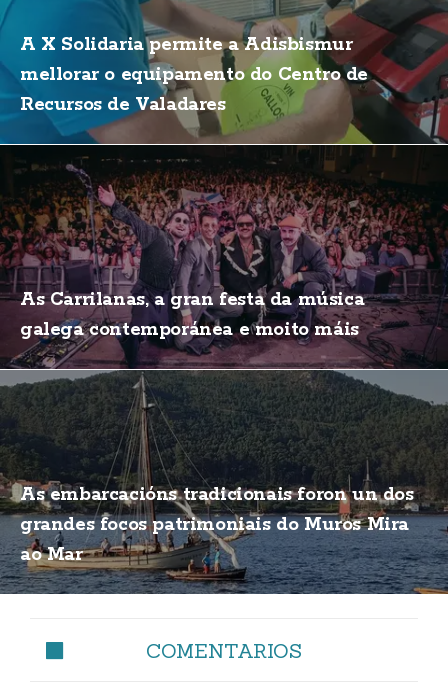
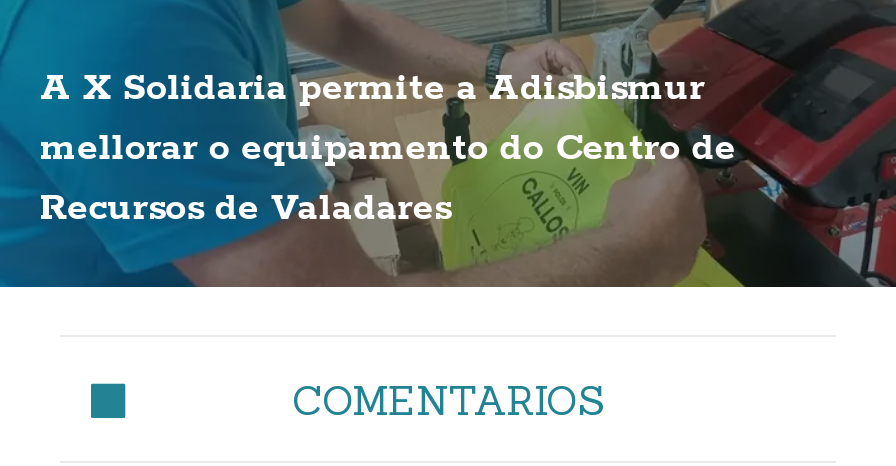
- [image]
- As Carrilanas, a gran festa da música
- galega contemporánea e moito máis

- As embarcacións tradicionais foron un dos
- grandes focos patrimoniais do Muros Mira
- ao Mar
